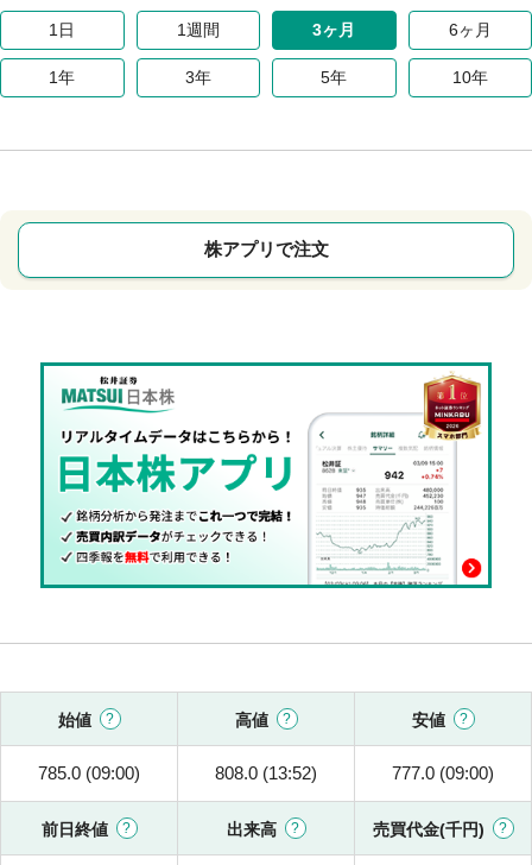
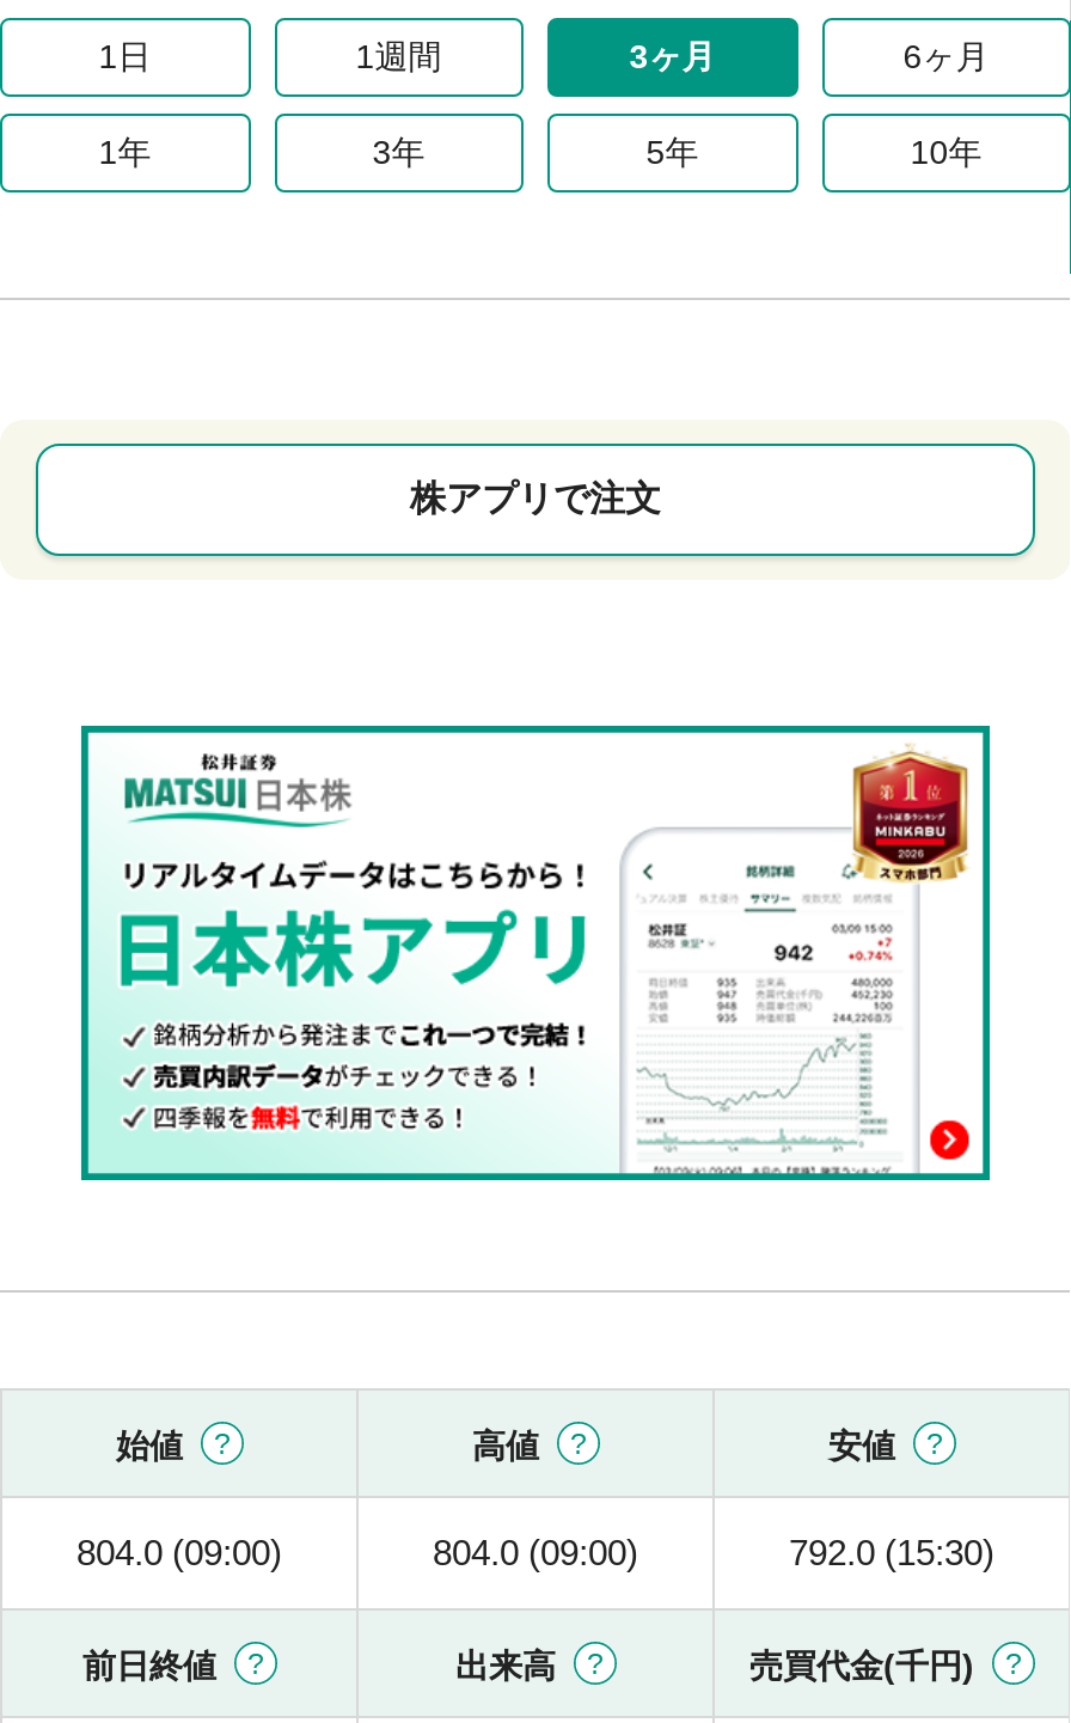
- 785.0 (09:00)
+ 804.0 (09:00)

- 808.0 (13:52)
+ 804.0 (09:00)

- 777.0 (09:00)
+ 792.0 (15:30)
